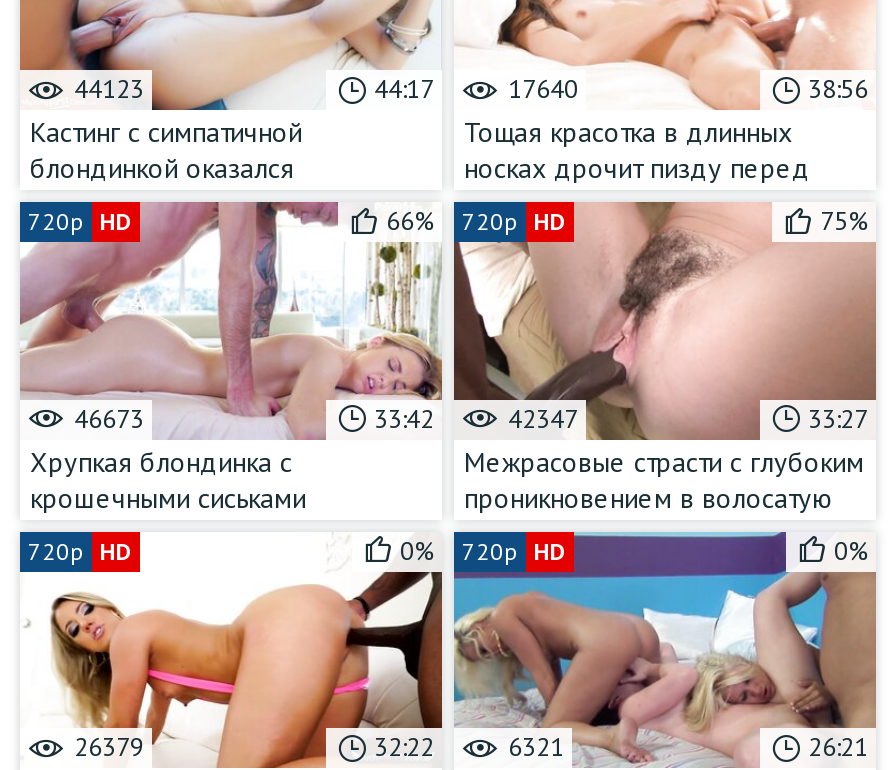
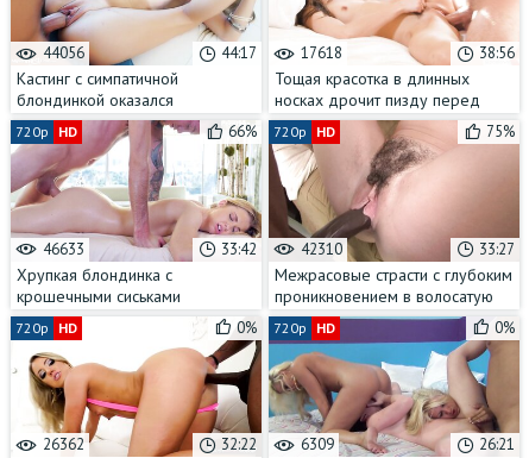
- 44123
+ 44056

- 44:17 17640
+ 44:17 17618

- 46673
+ 46633

- 33:42 42347
+ 33:42 42310

- 26379
+ 26362

- 32:22 6321
+ 32:22 6309
